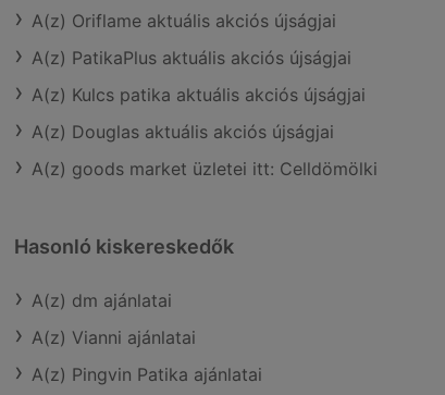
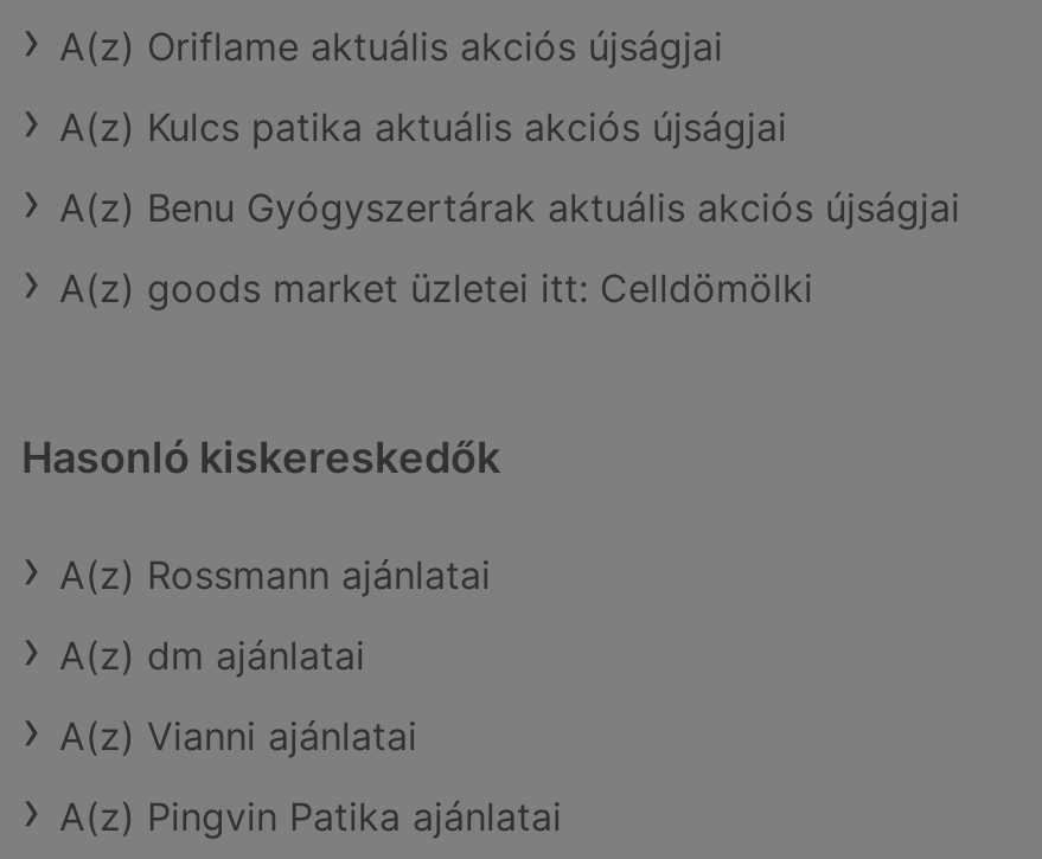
- A(z) PatikaPlus aktuális akciós újságjai

moved up: A(z) Kulcs patika aktuális akciós újságjai

- A(z) Douglas aktuális akciós újságjai
+ A(z) Benu Gyógyszertárak aktuális akciós újságjai

moved up: A(z) goods market üzletei itt: Celldömölki | Hasonló kiskereskedők

+ A(z) Rossmann ajánlatai
